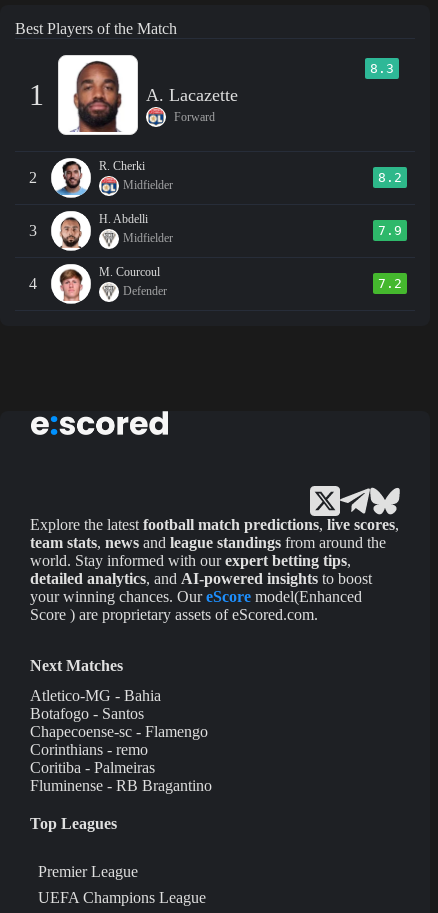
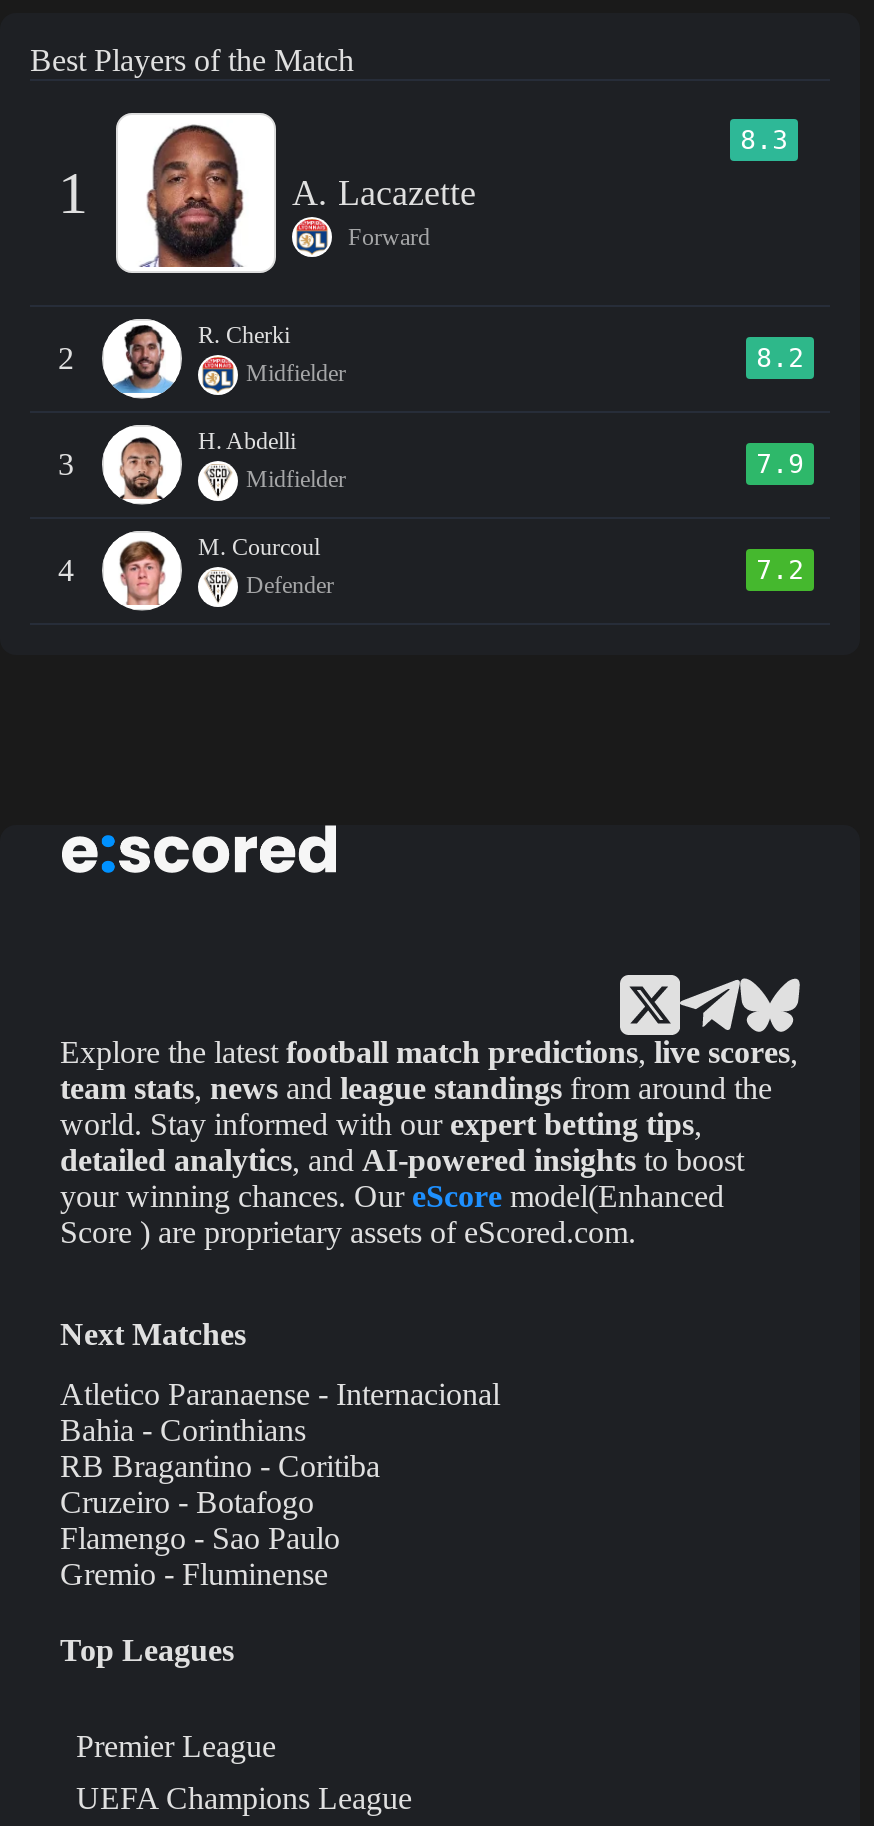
- Atletico-MG - Bahia
- Botafogo - Santos
- Chapecoense-sc - Flamengo
- Corinthians - remo
- Coritiba - Palmeiras
- Fluminense - RB Bragantino
+ Atletico Paranaense - Internacional
+ Bahia - Corinthians
+ RB Bragantino - Coritiba
+ Cruzeiro - Botafogo
+ Flamengo - Sao Paulo
+ Gremio - Fluminense
